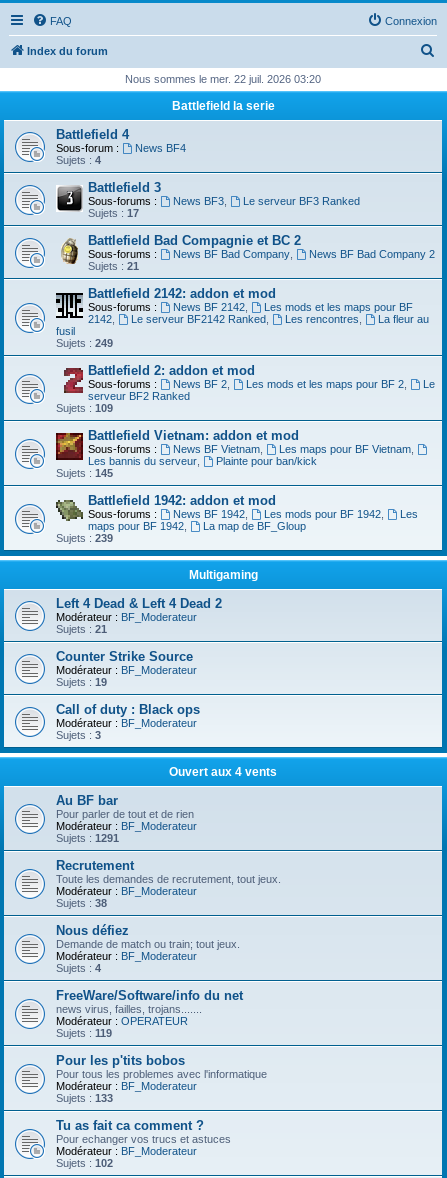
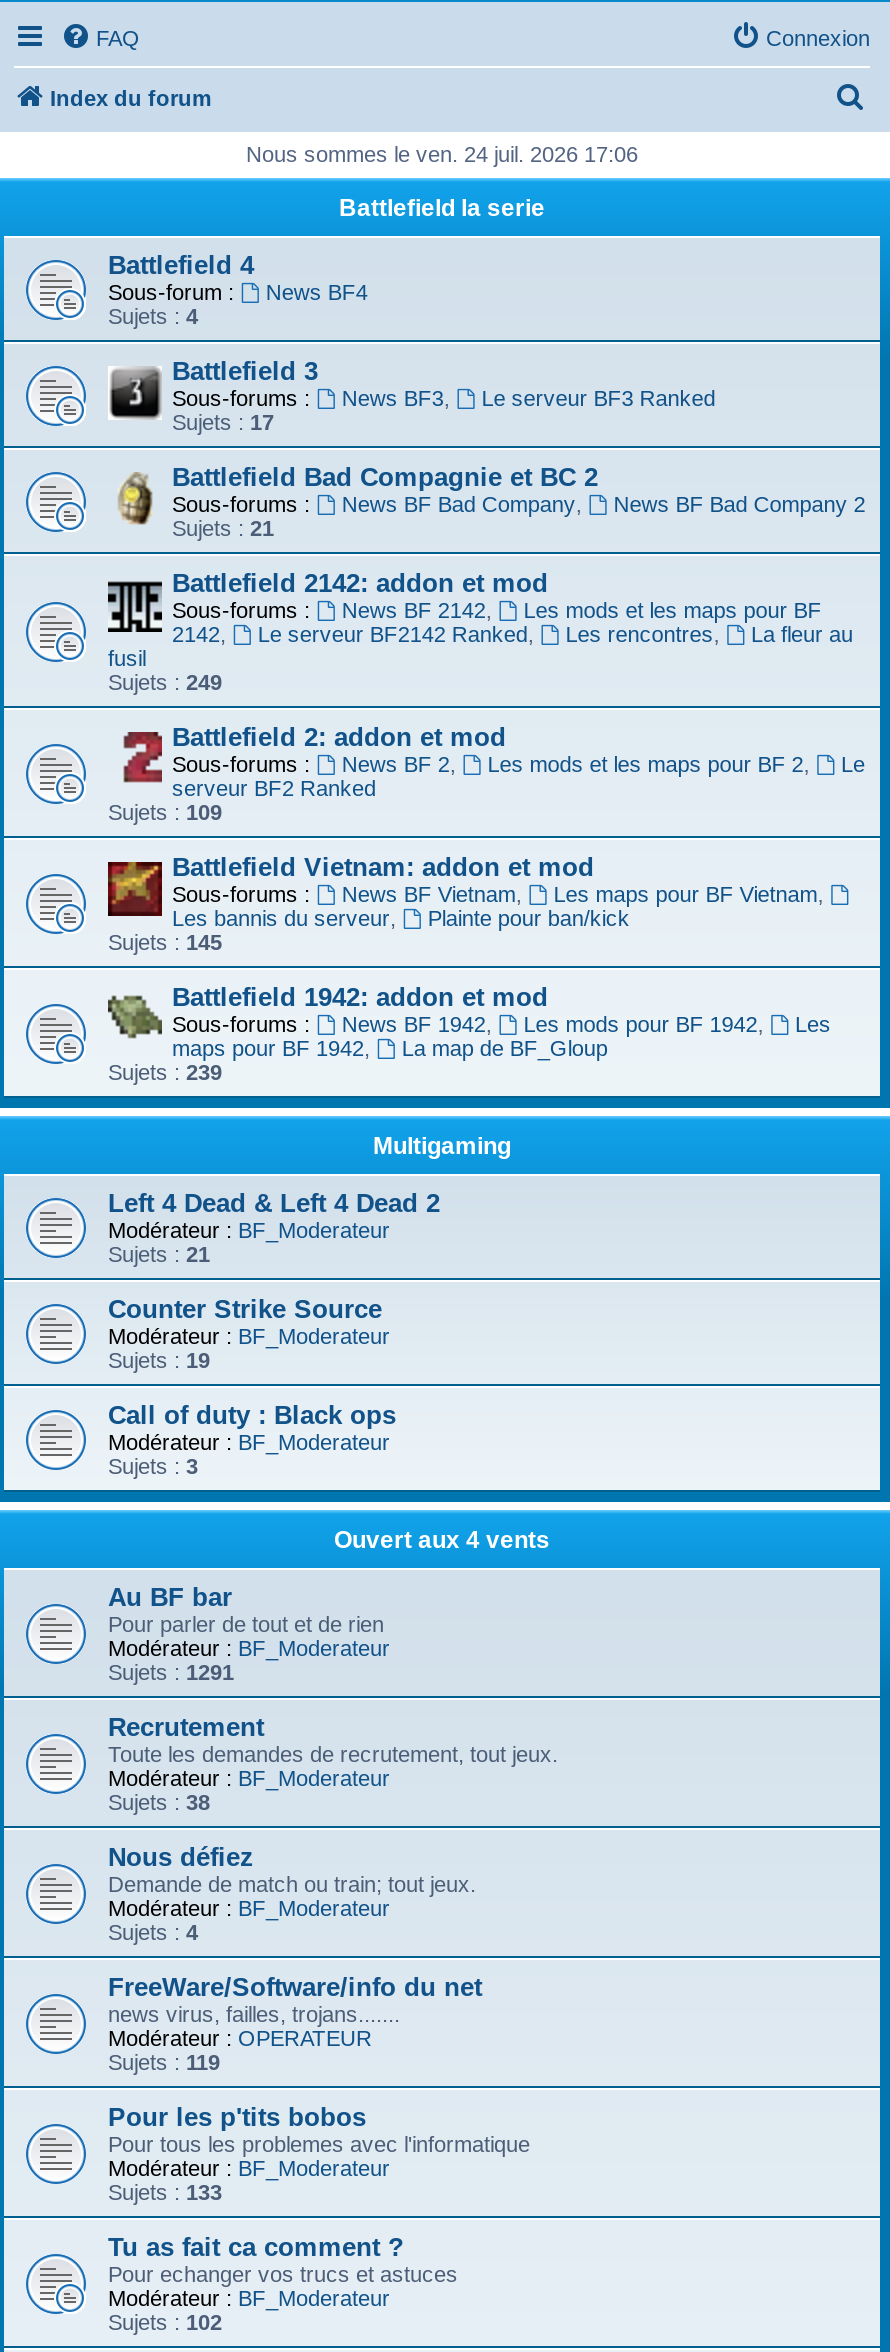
- Nous sommes le mer. 22 juil. 2026 03:20
+ Nous sommes le ven. 24 juil. 2026 17:06
